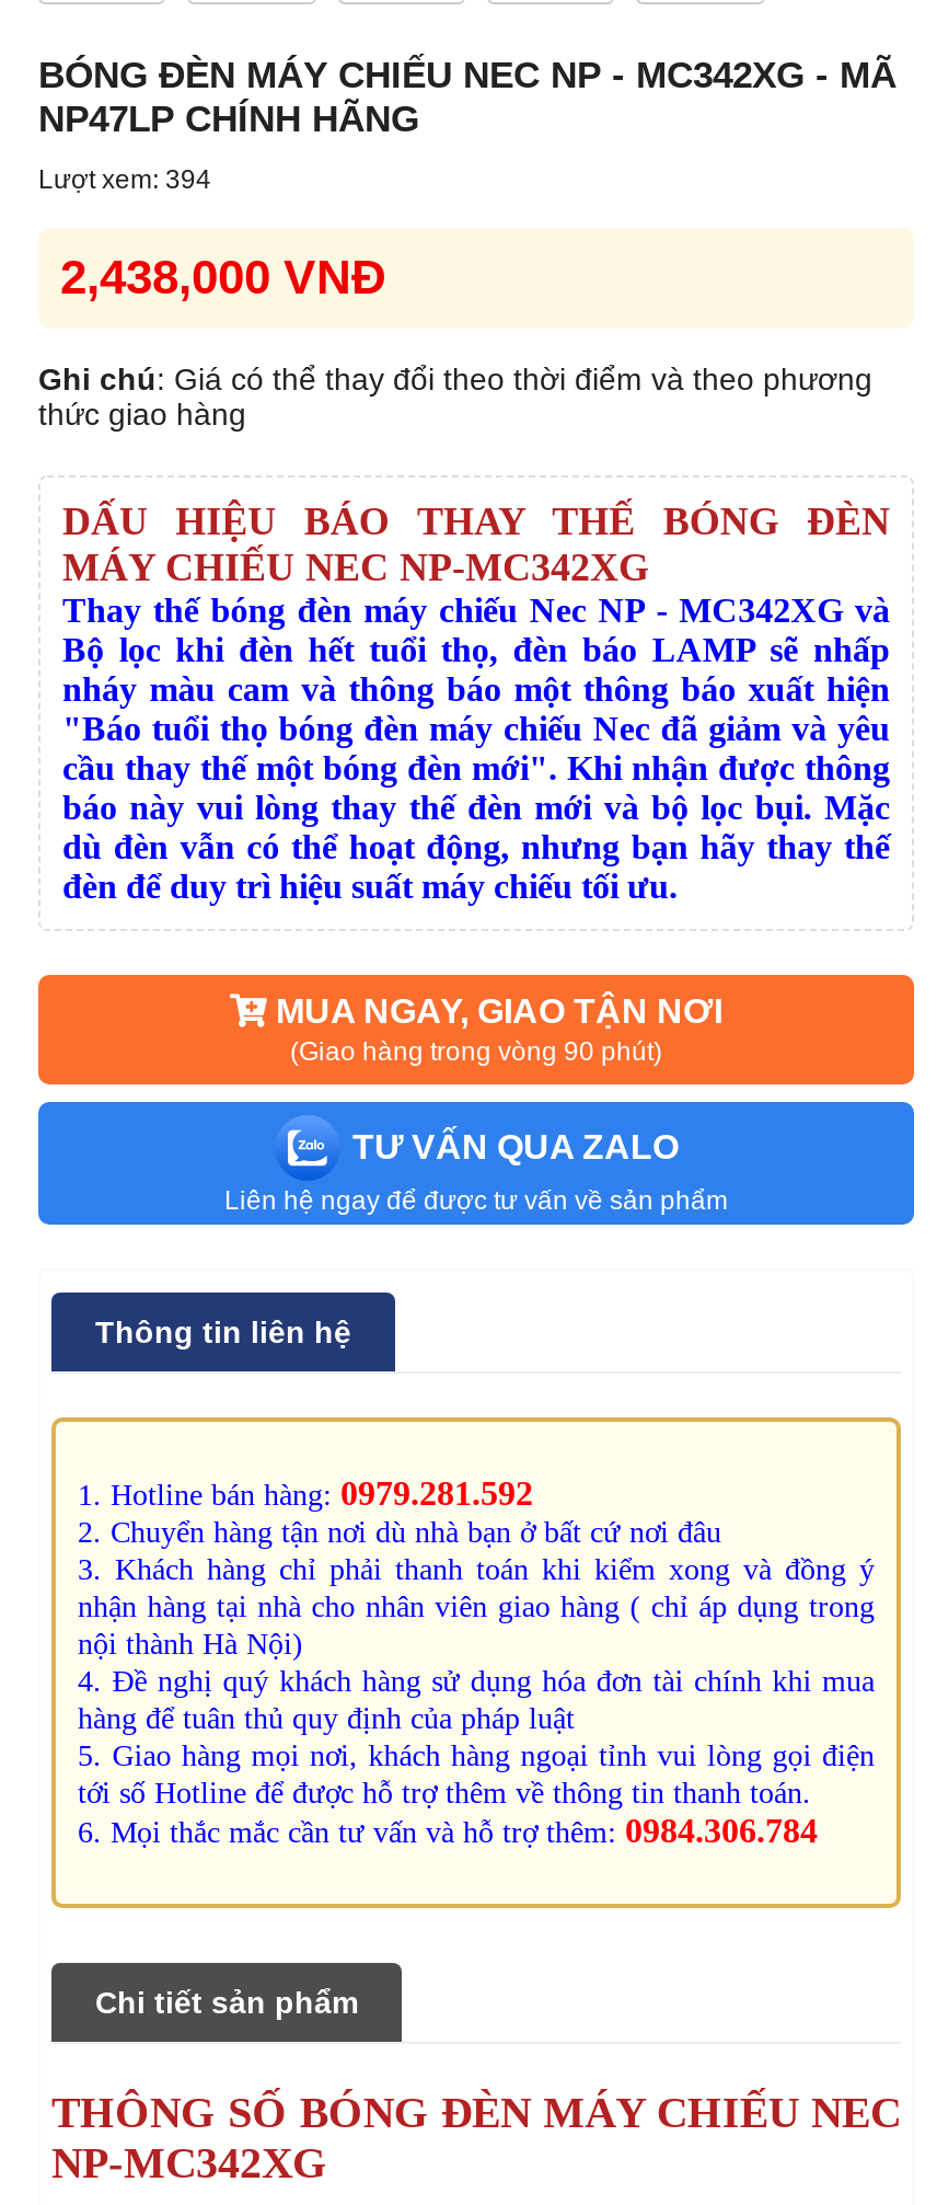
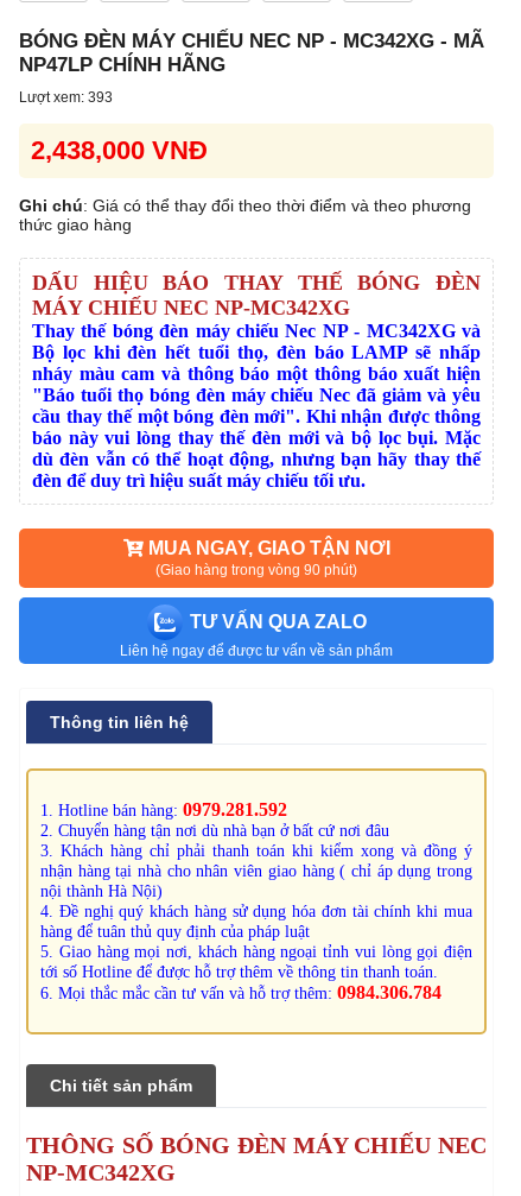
- Lượt xem: 394
+ Lượt xem: 393
